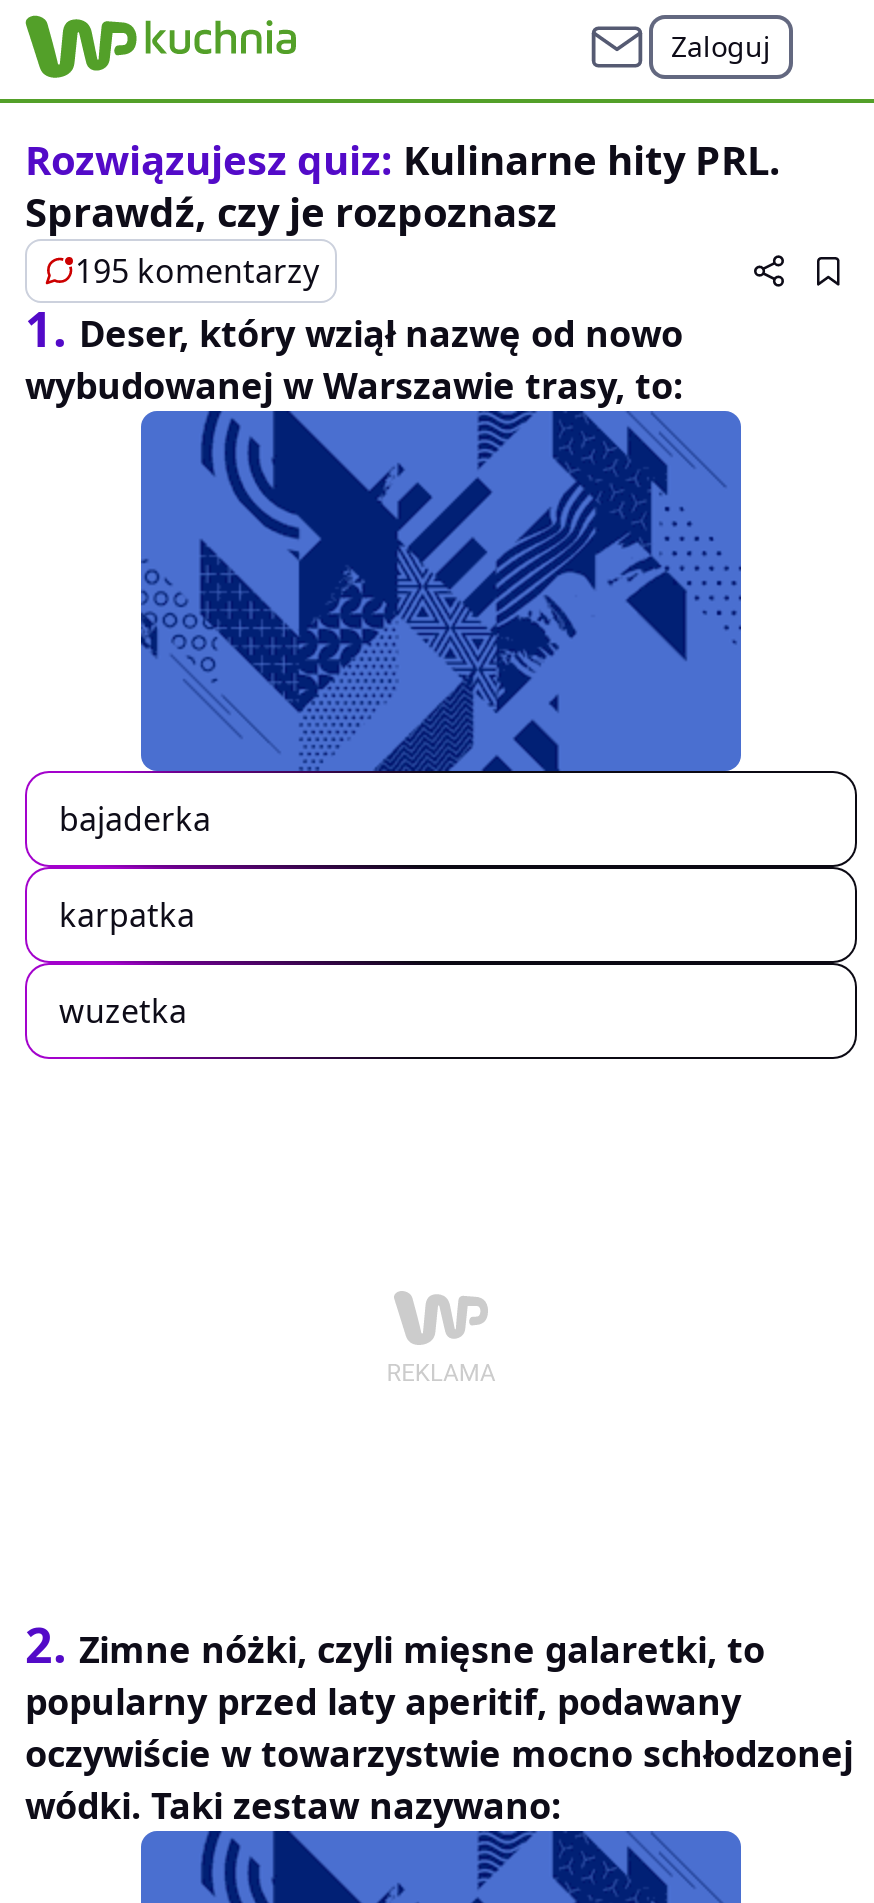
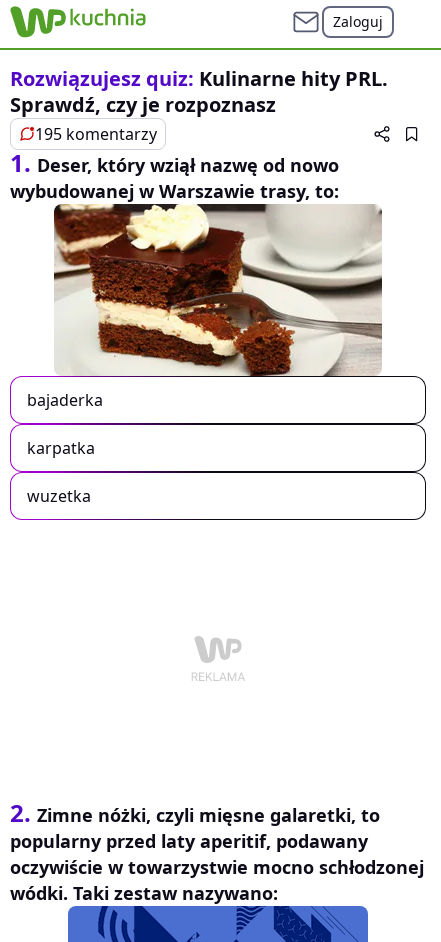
- [image]
+ [image]
